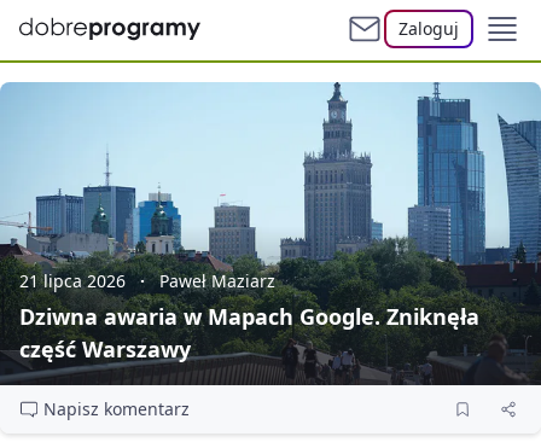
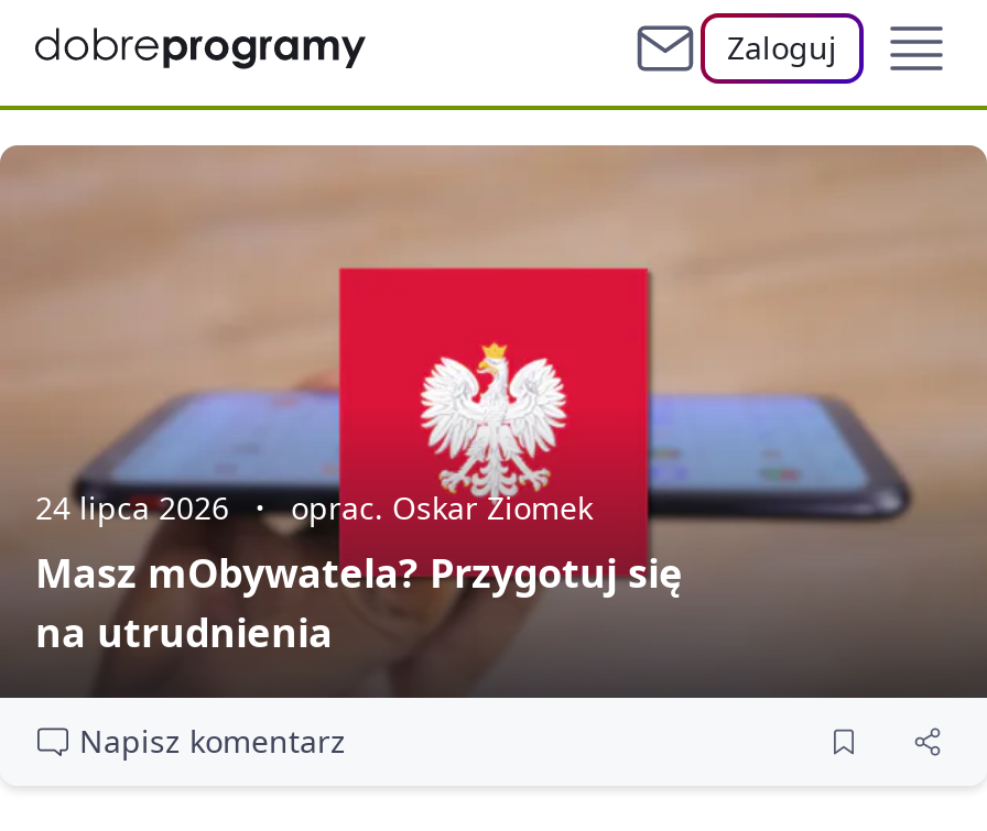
- [image]
- 21 lipca 2026
- Paweł Maziarz
- Dziwna awaria w Mapach Google. Zniknęła
- część Warszawy
+ [image]
+ 24 lipca 2026
+ oprac. Oskar Ziomek
+ Masz mObywatela? Przygotuj się
+ na utrudnienia
